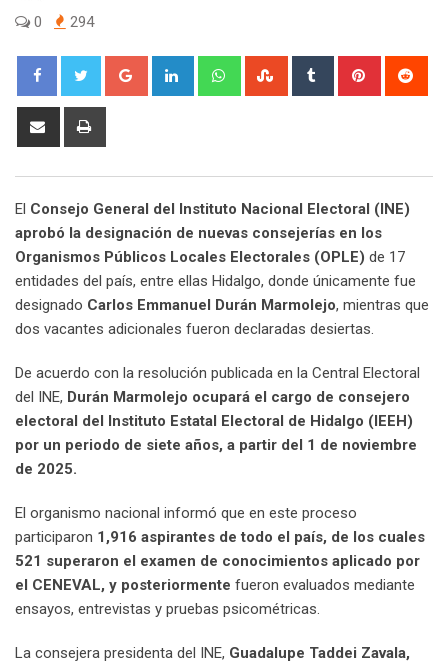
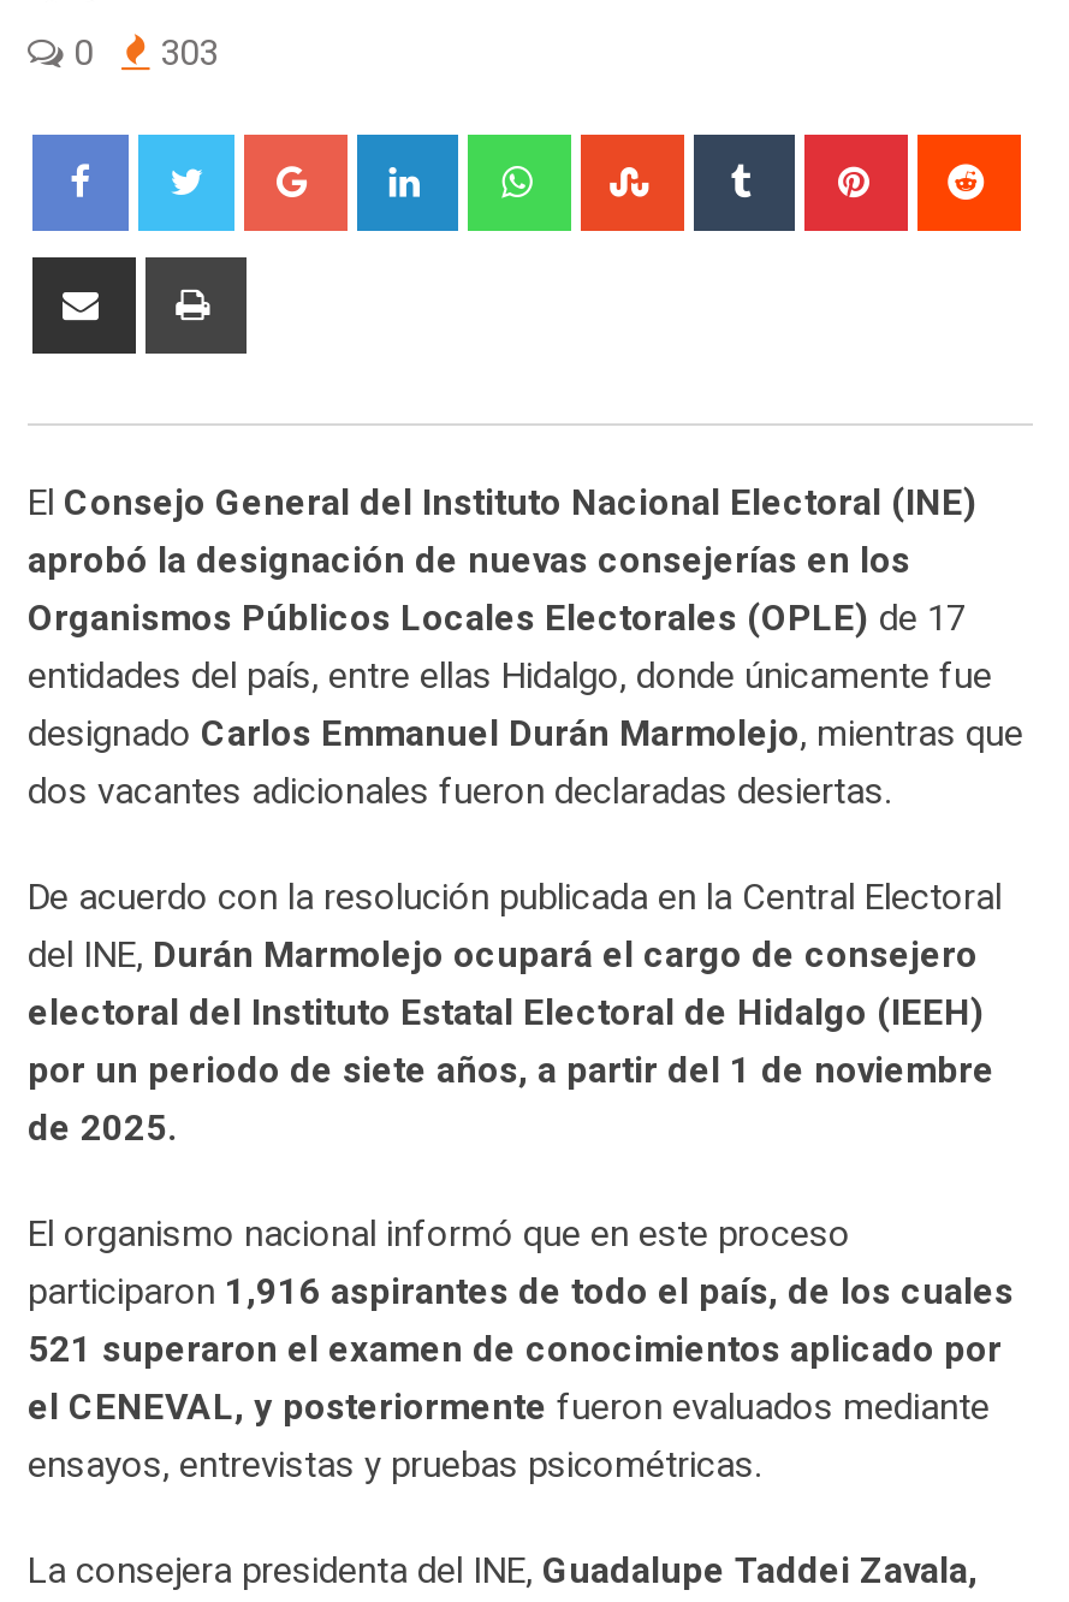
- 0 294
+ 0 303
